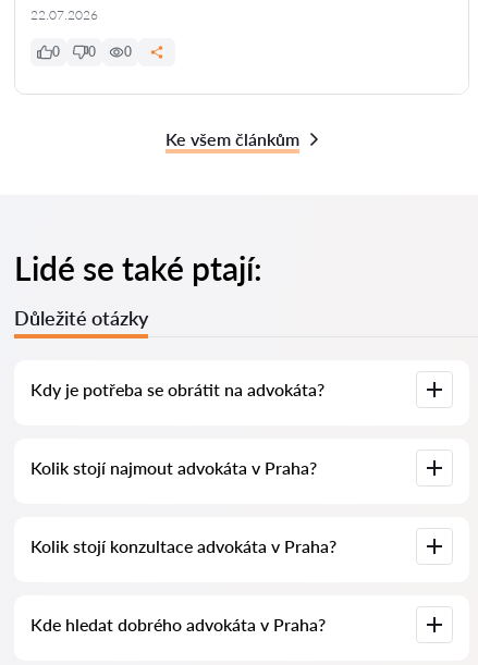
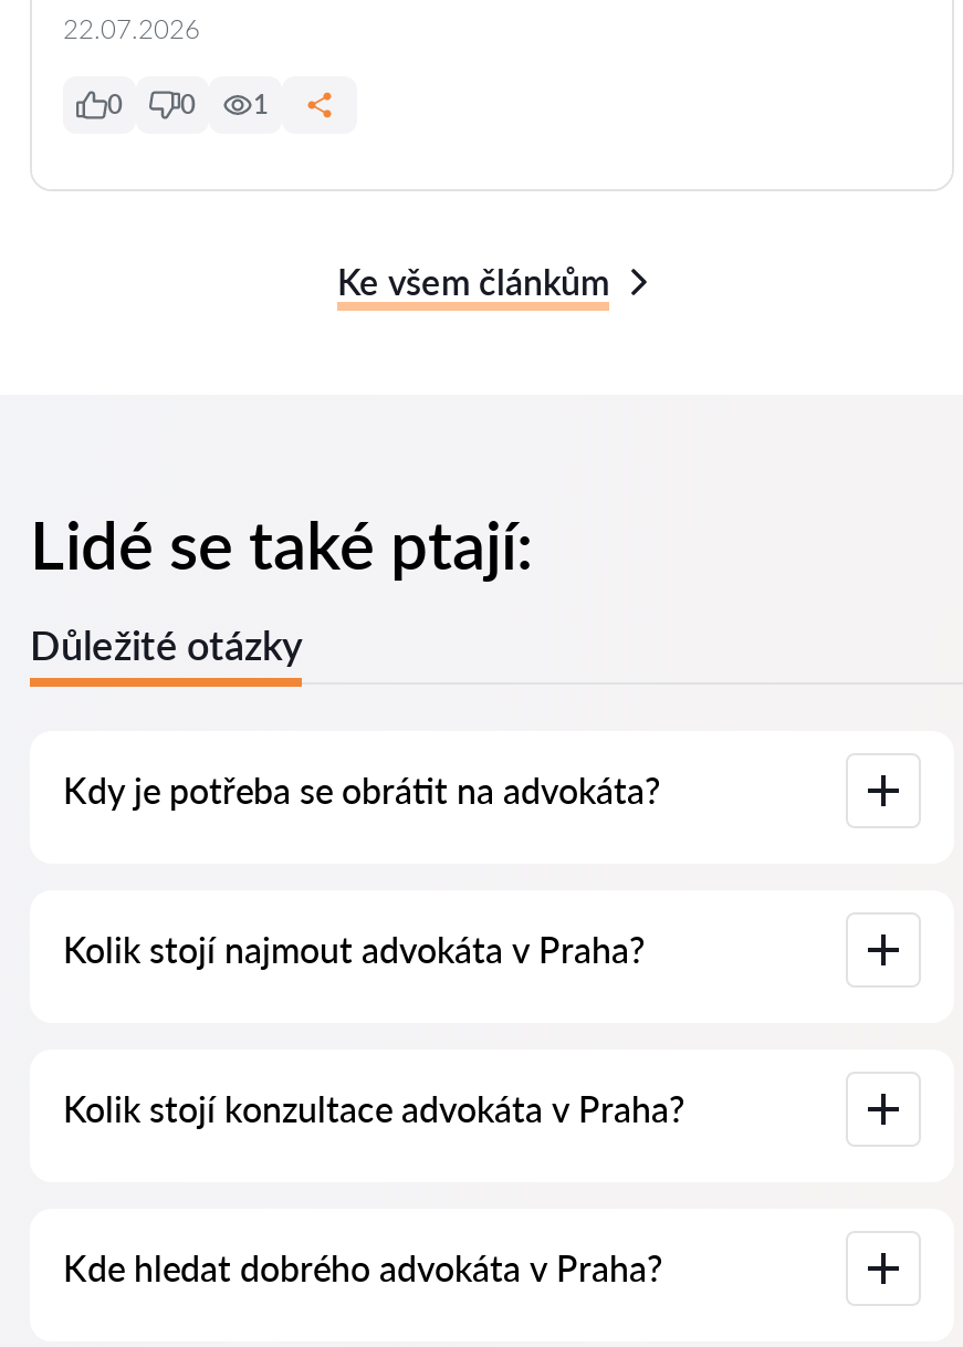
- 0
+ 1
